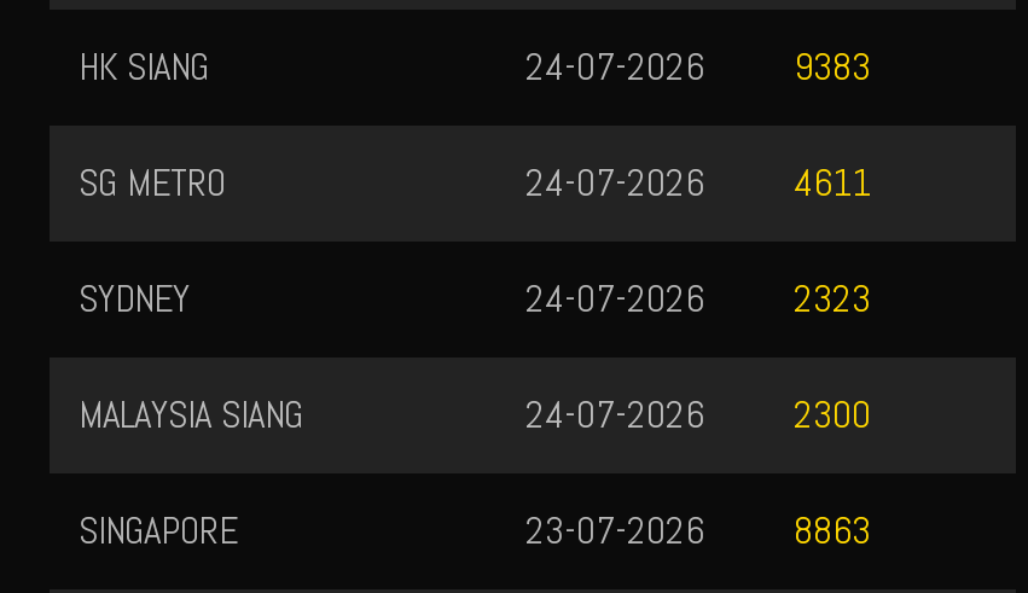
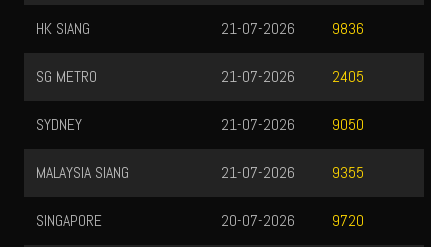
- 24-07-2026
+ 21-07-2026

- 9383
+ 9836

- 24-07-2026
+ 21-07-2026

- 4611
+ 2405

- 24-07-2026
+ 21-07-2026

- 2323
+ 9050

- 24-07-2026
+ 21-07-2026

- 2300
+ 9355

- 23-07-2026
+ 20-07-2026

- 8863
+ 9720
